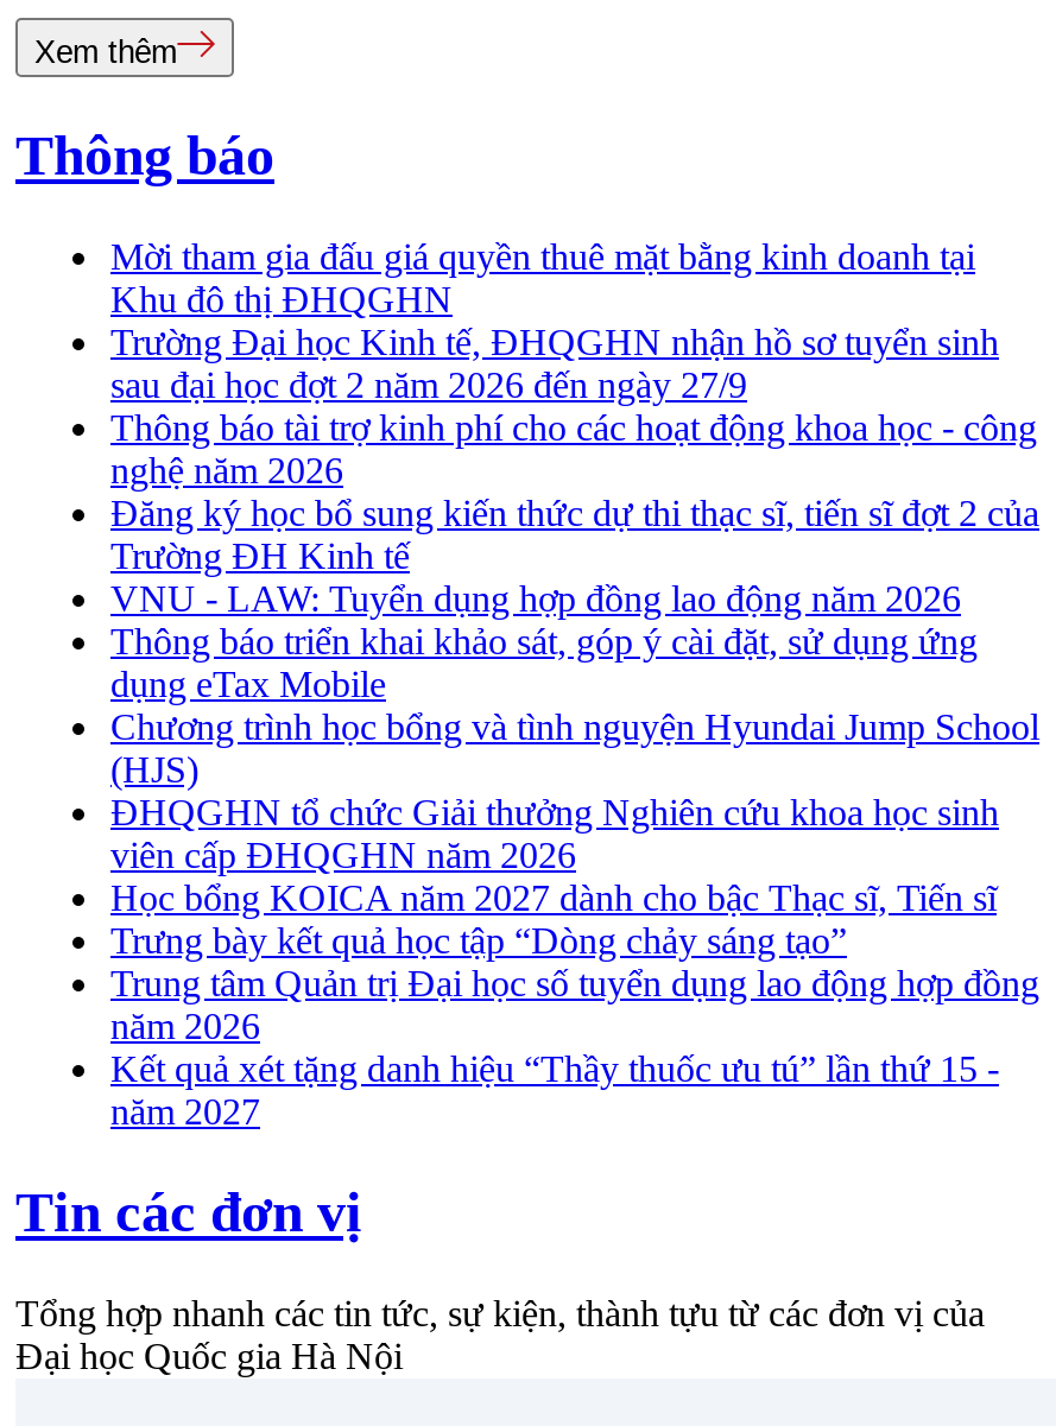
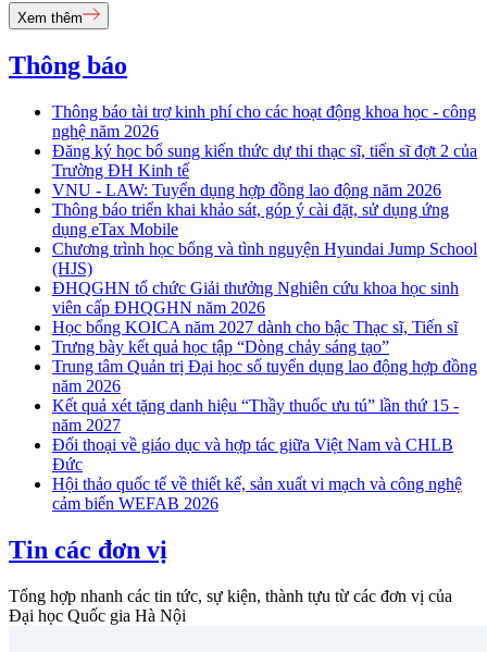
- Mời tham gia đấu giá quyền thuê mặt bằng kinh doanh tại
- Khu đô thị ĐHQGHN
- Trường Đại học Kinh tế, ĐHQGHN nhận hồ sơ tuyển sinh
- sau đại học đợt 2 năm 2026 đến ngày 27/9

moved up: Thông báo tài trợ kinh phí cho các hoạt động khoa học - công | nghệ năm 2026 | Đăng ký học bổ sung kiến thức dự thi thạc sĩ, tiến sĩ đợt 2 của | ... | Kết quả xét tặng danh hiệu “Thầy thuốc ưu tú” lần thứ 15 - | năm 2027

+ Đối thoại về giáo dục và hợp tác giữa Việt Nam và CHLB
+ Đức
+ Hội thảo quốc tế về thiết kế, sản xuất vi mạch và công nghệ
+ cảm biến WEFAB 2026
